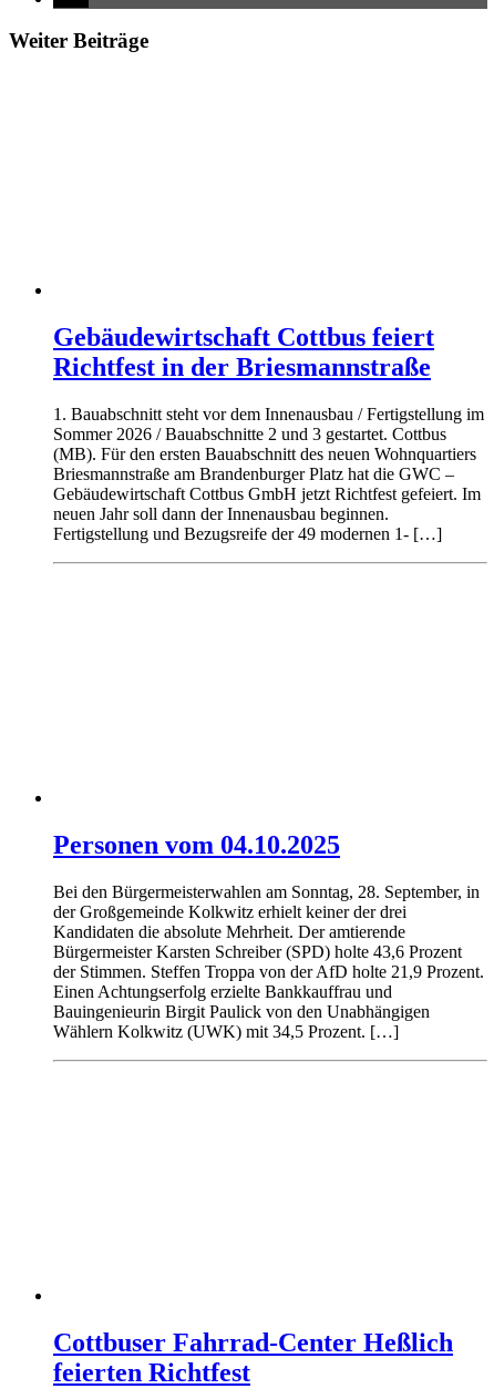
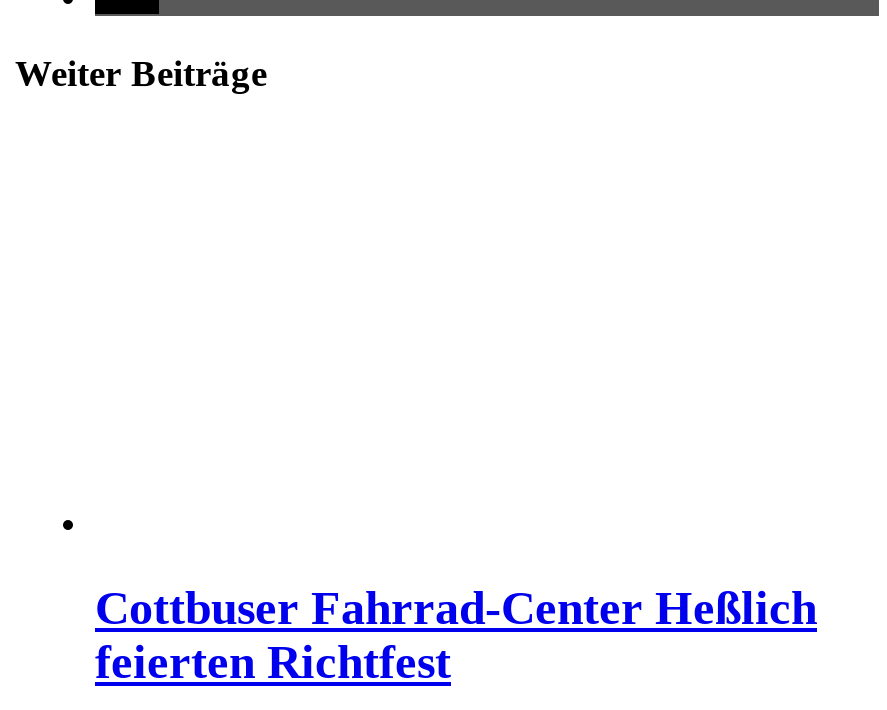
- Gebäudewirtschaft Cottbus feiert
- Richtfest in der Briesmannstraße
- 1. Bauabschnitt steht vor dem Innenausbau / Fertigstellung im
- Sommer 2026 / Bauabschnitte 2 und 3 gestartet. Cottbus
- (MB). Für den ersten Bauabschnitt des neuen Wohnquartiers
- Briesmannstraße am Brandenburger Platz hat die GWC –
- Gebäudewirtschaft Cottbus GmbH jetzt Richtfest gefeiert. Im
- neuen Jahr soll dann der Innenausbau beginnen.
- Fertigstellung und Bezugsreife der 49 modernen 1- […]

- Personen vom 04.10.2025
- Bei den Bürgermeisterwahlen am Sonntag, 28. September, in
- der Großgemeinde Kolkwitz erhielt keiner der drei
- Kandidaten die absolute Mehrheit. Der amtierende
- Bürgermeister Karsten Schreiber (SPD) holte 43,6 Prozent
- der Stimmen. Steffen Troppa von der AfD holte 21,9 Prozent.
- Einen Achtungserfolg erzielte Bankkauffrau und
- Bauingenieurin Birgit Paulick von den Unabhängigen
- Wählern Kolkwitz (UWK) mit 34,5 Prozent. […]
